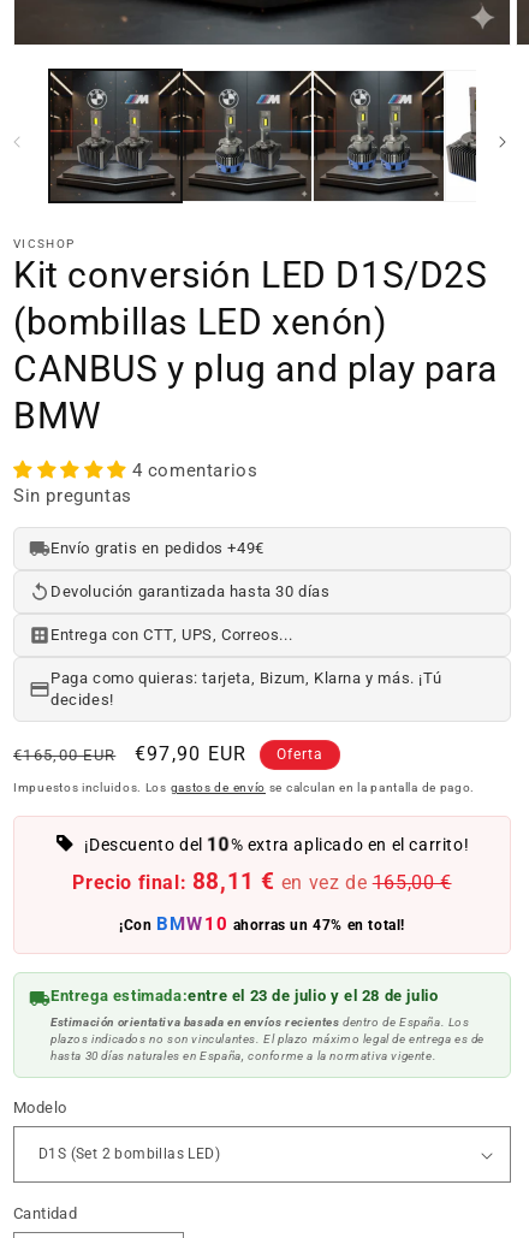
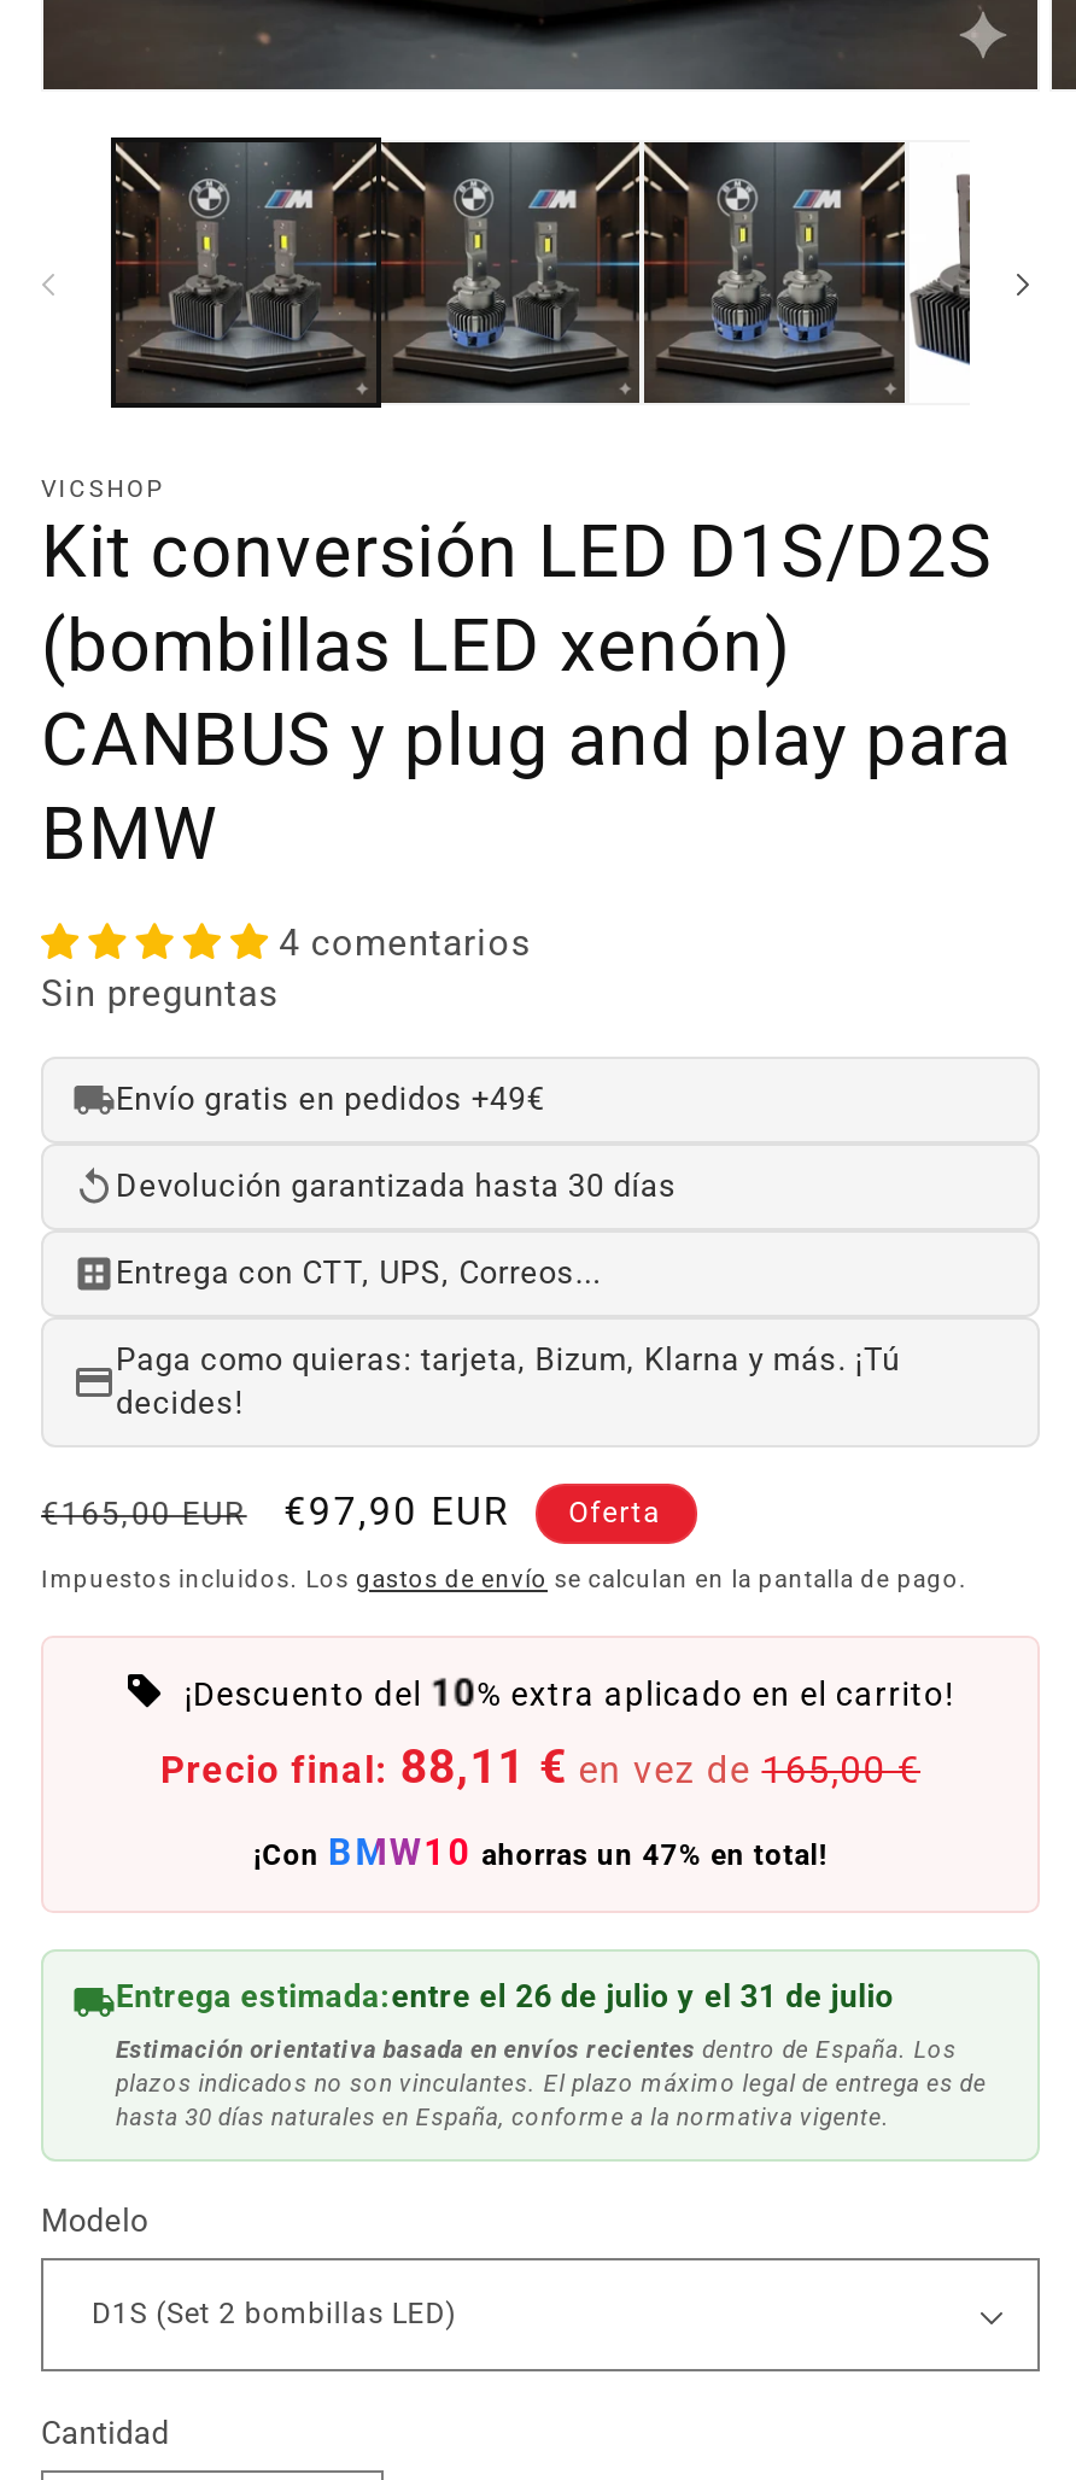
- Entrega estimada:entre el 23 de julio y el 28 de julio
+ Entrega estimada:entre el 26 de julio y el 31 de julio
